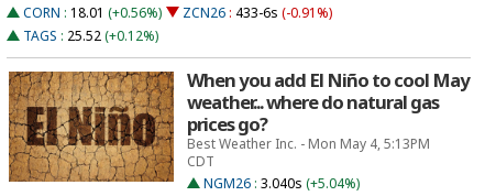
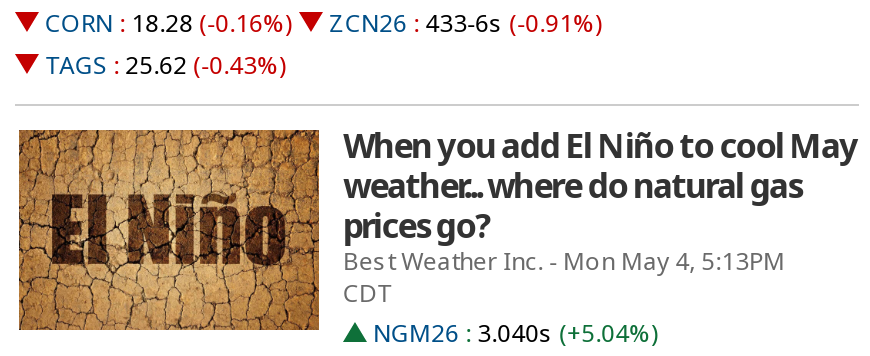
- CORN : 18.01 (+0.56%) ZCN26 : 433-6s (-0.91%)
+ CORN : 18.28 (-0.16%) ZCN26 : 433-6s (-0.91%)

- TAGS : 25.52 (+0.12%)
+ TAGS : 25.62 (-0.43%)
